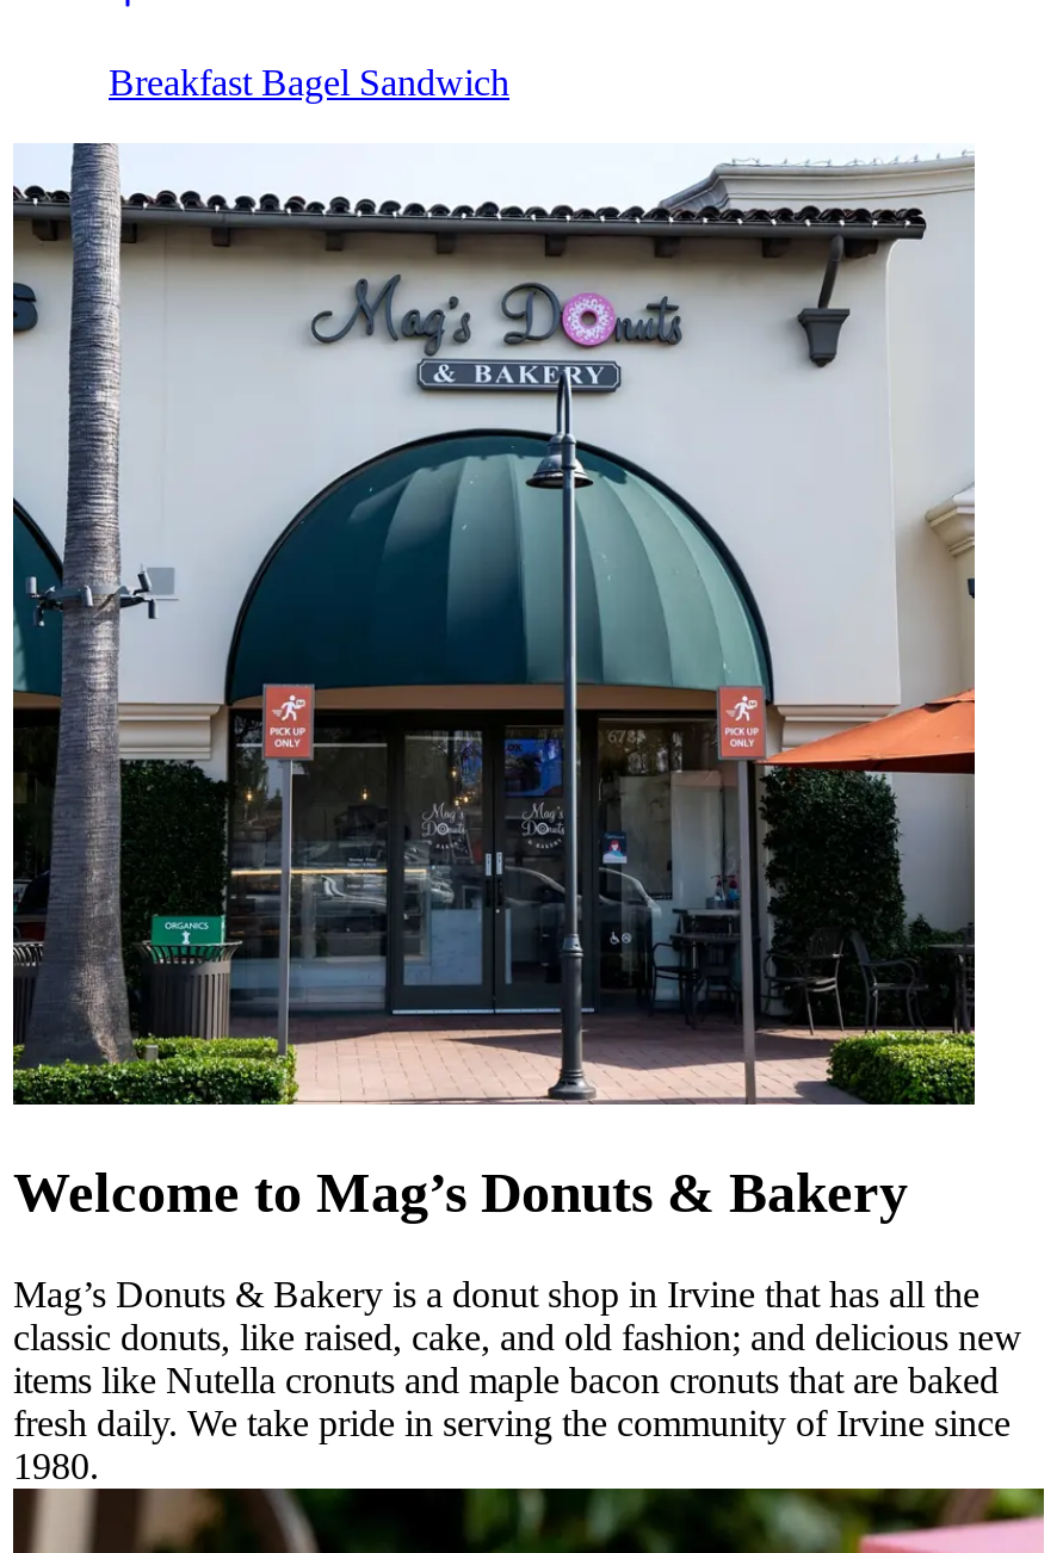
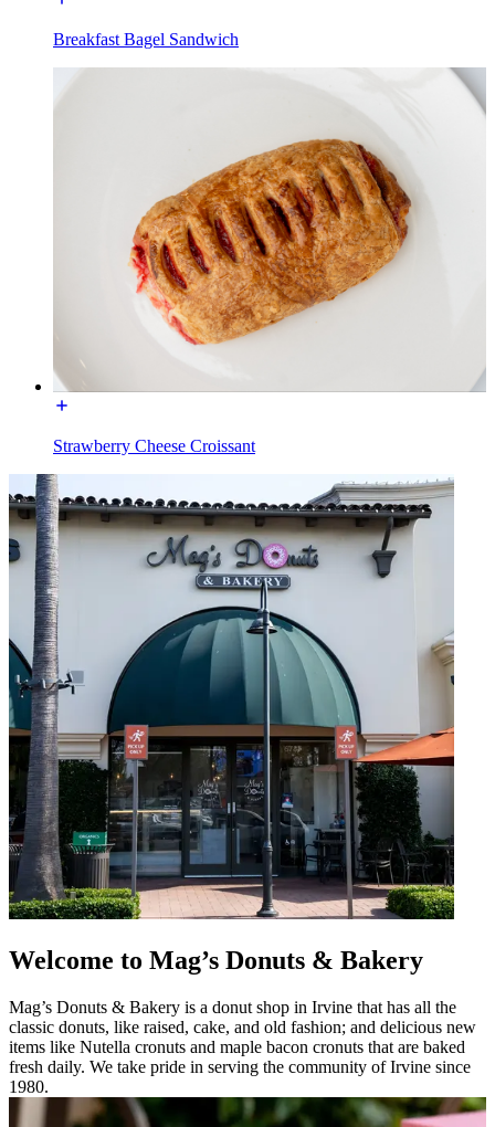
+ [image]
+ Strawberry Cheese Croissant
